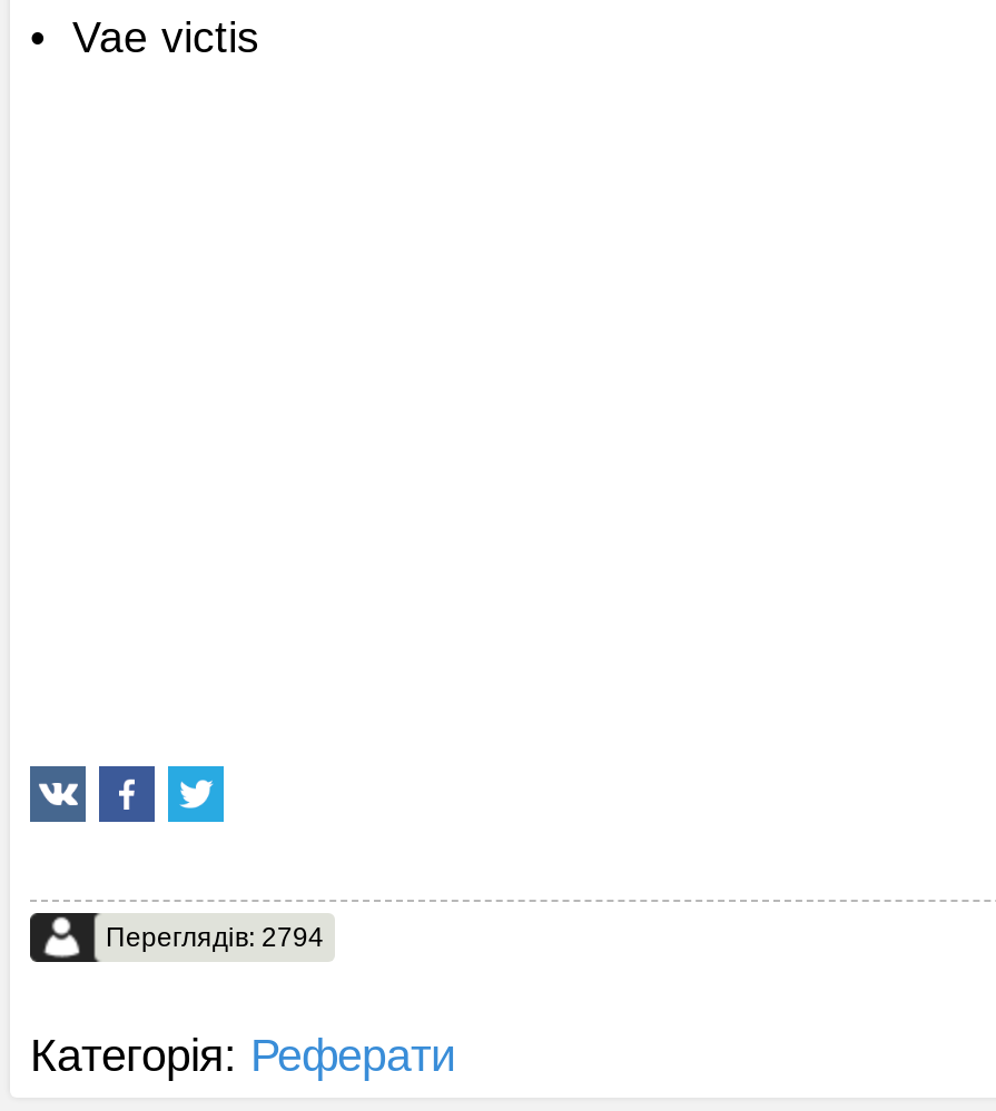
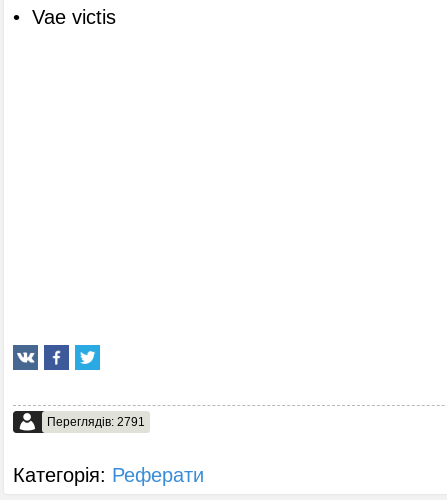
- Переглядів: 2794
+ Переглядів: 2791
